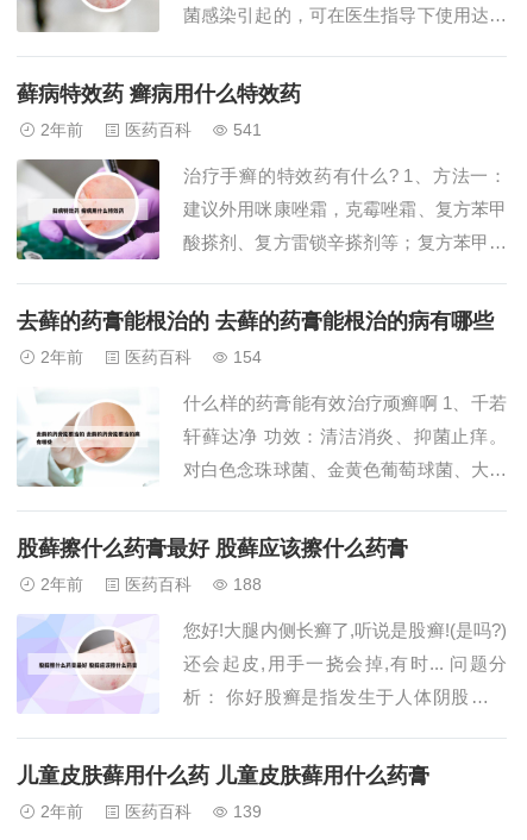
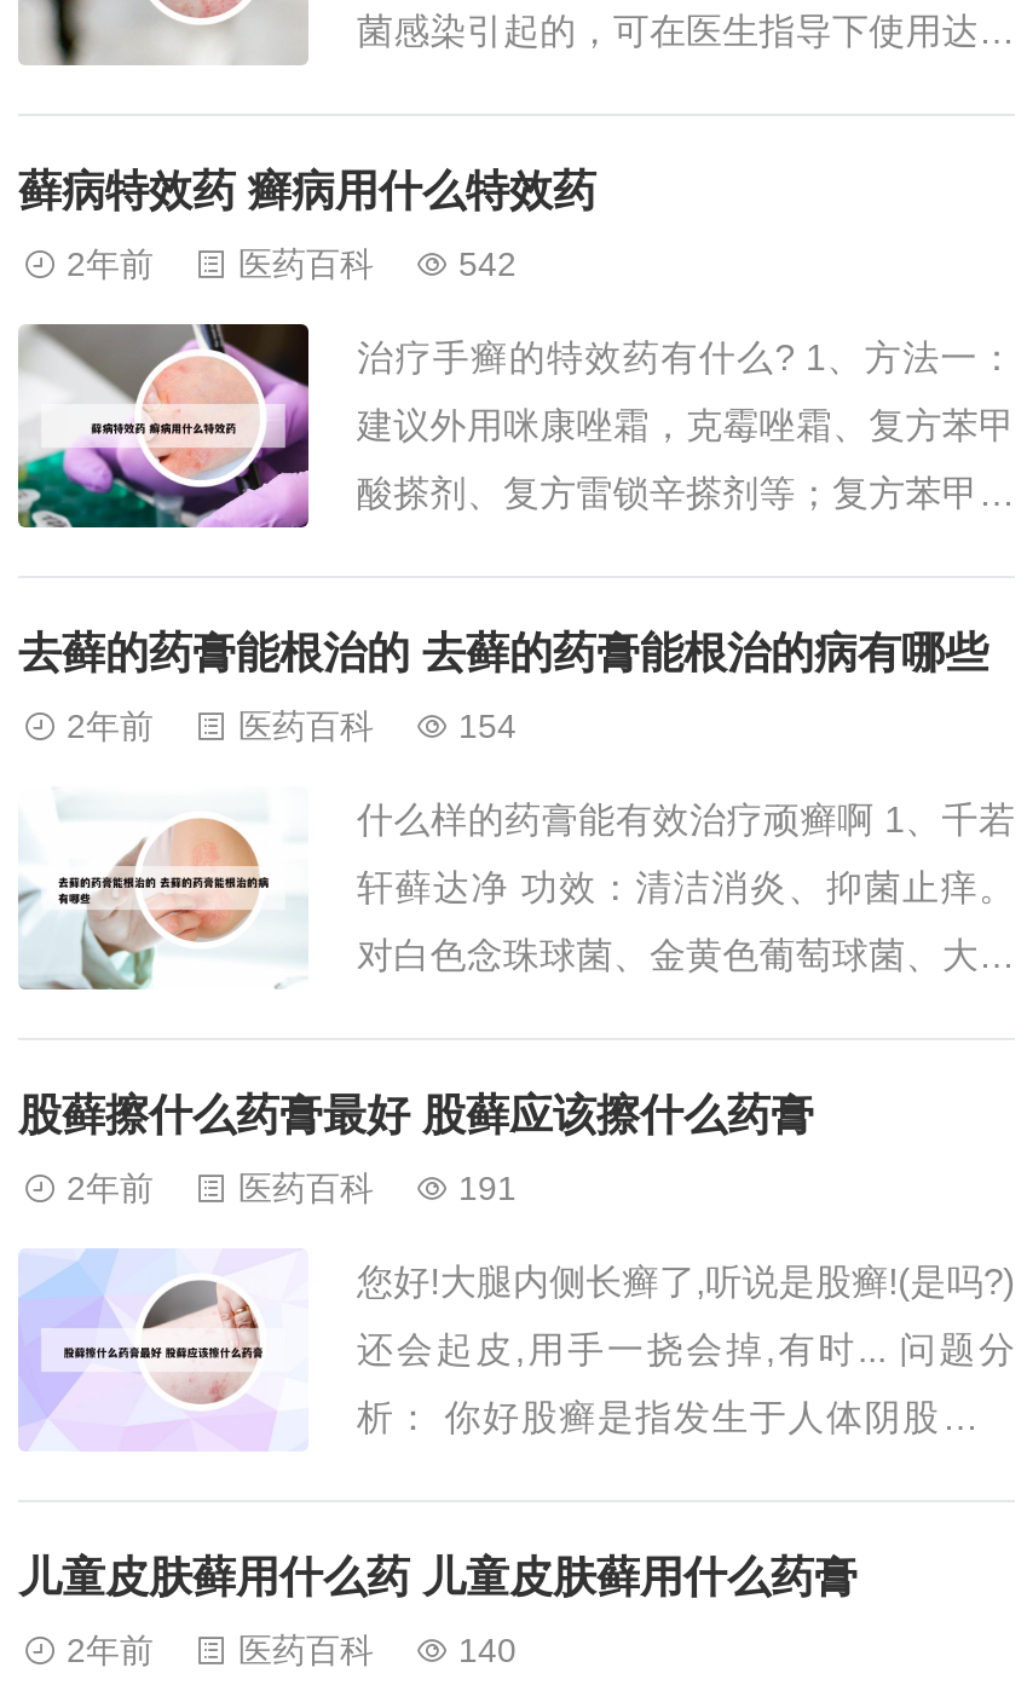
- 541
+ 542

- 188
+ 191

- 139
+ 140
